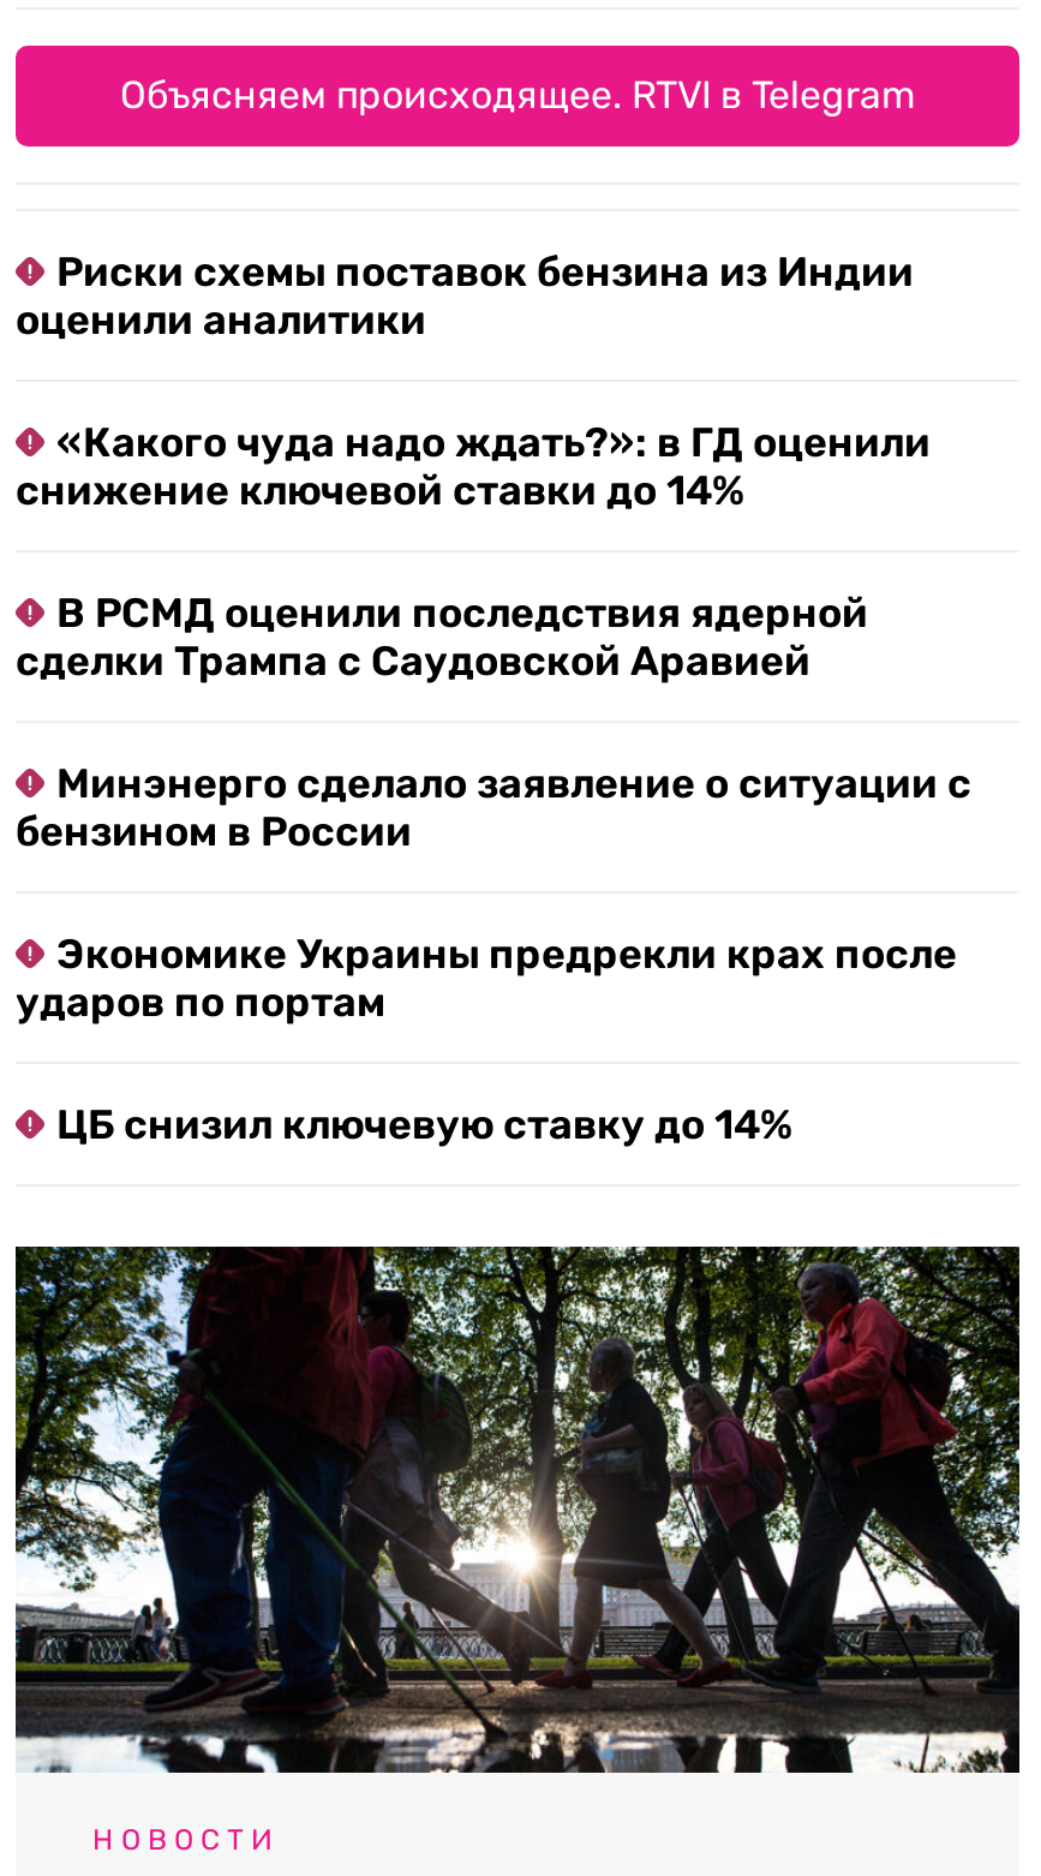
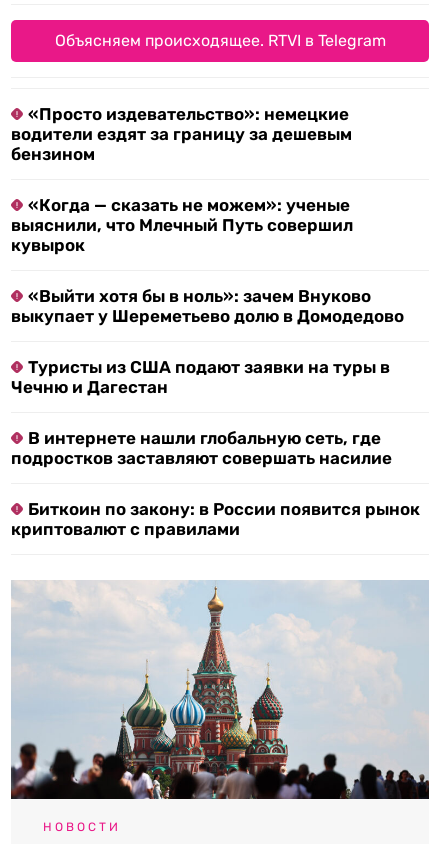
- Риски схемы поставок бензина из Индии
- оценили аналитики
+ «Просто издевательство»: немецкие
+ водители ездят за границу за дешевым
+ бензином

- «Какого чуда надо ждать?»: в ГД оценили
- снижение ключевой ставки до 14%
+ «Когда — сказать не можем»: ученые
+ выяснили, что Млечный Путь совершил
+ кувырок

- В РСМД оценили последствия ядерной
- сделки Трампа с Саудовской Аравией
+ «Выйти хотя бы в ноль»: зачем Внуково
+ выкупает у Шереметьево долю в Домодедово

- Минэнерго сделало заявление о ситуации с
- бензином в России
+ Туристы из США подают заявки на туры в
+ Чечню и Дагестан

- Экономике Украины предрекли крах после
- ударов по портам
+ В интернете нашли глобальную сеть, где
+ подростков заставляют совершать насилие

- ЦБ снизил ключевую ставку до 14%
+ Биткоин по закону: в России появится рынок
+ криптовалют с правилами

- [image]
+ [image]
